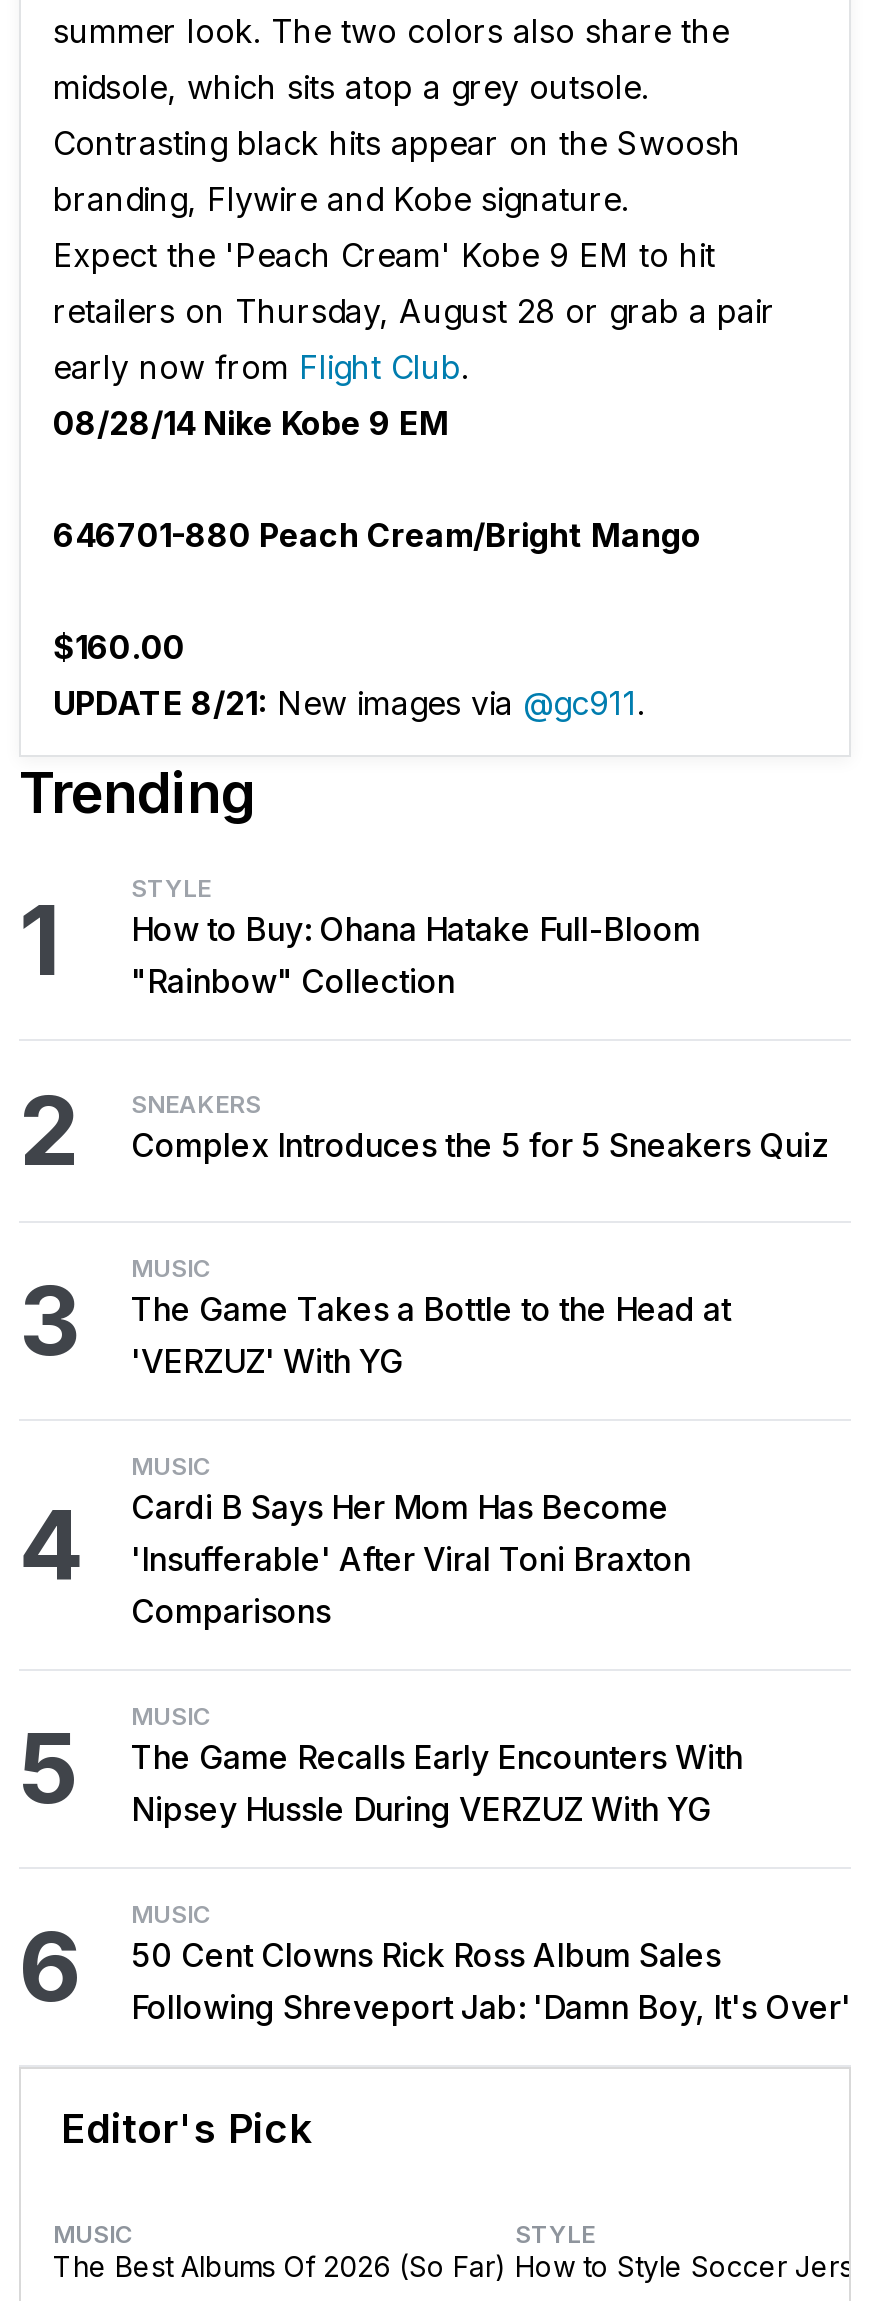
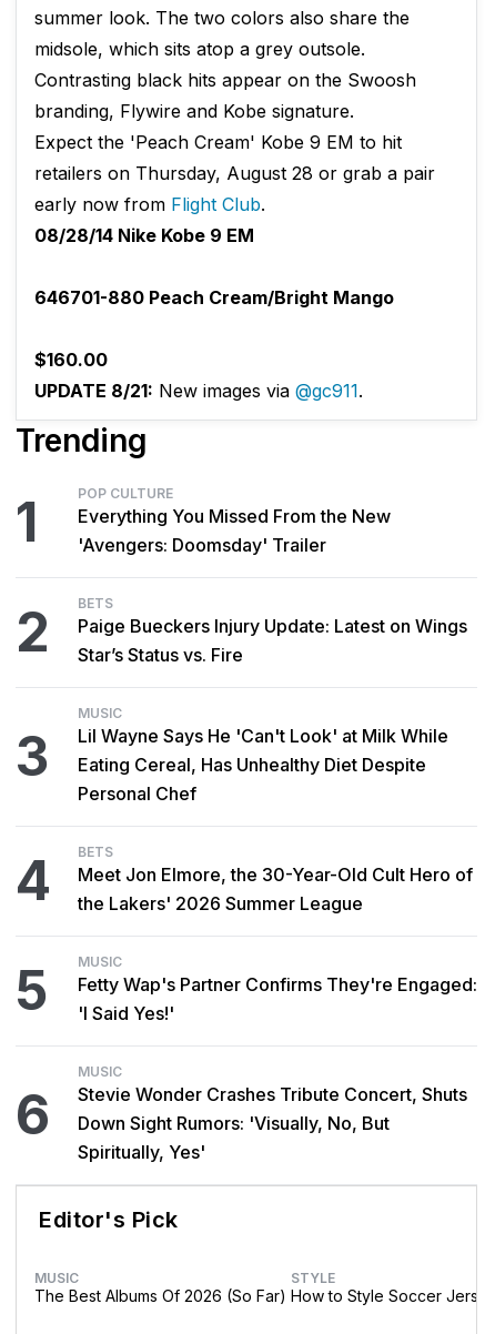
- STYLE
- How to Buy: Ohana Hatake Full-Bloom
- "Rainbow" Collection
+ POP CULTURE
+ Everything You Missed From the New
+ 'Avengers: Doomsday' Trailer

- SNEAKERS
- Complex Introduces the 5 for 5 Sneakers Quiz
+ BETS
+ Paige Bueckers Injury Update: Latest on Wings
+ Star’s Status vs. Fire

- The Game Takes a Bottle to the Head at
- 'VERZUZ' With YG
+ Lil Wayne Says He 'Can't Look' at Milk While
+ Eating Cereal, Has Unhealthy Diet Despite
+ Personal Chef

- MUSIC
- Cardi B Says Her Mom Has Become
- 'Insufferable' After Viral Toni Braxton
- Comparisons
+ BETS
+ Meet Jon Elmore, the 30-Year-Old Cult Hero of
+ the Lakers' 2026 Summer League

- The Game Recalls Early Encounters With
- Nipsey Hussle During VERZUZ With YG
+ Fetty Wap's Partner Confirms They're Engaged:
+ 'I Said Yes!'

- 50 Cent Clowns Rick Ross Album Sales
- Following Shreveport Jab: 'Damn Boy, It's Over'
+ Stevie Wonder Crashes Tribute Concert, Shuts
+ Down Sight Rumors: 'Visually, No, But
+ Spiritually, Yes'
